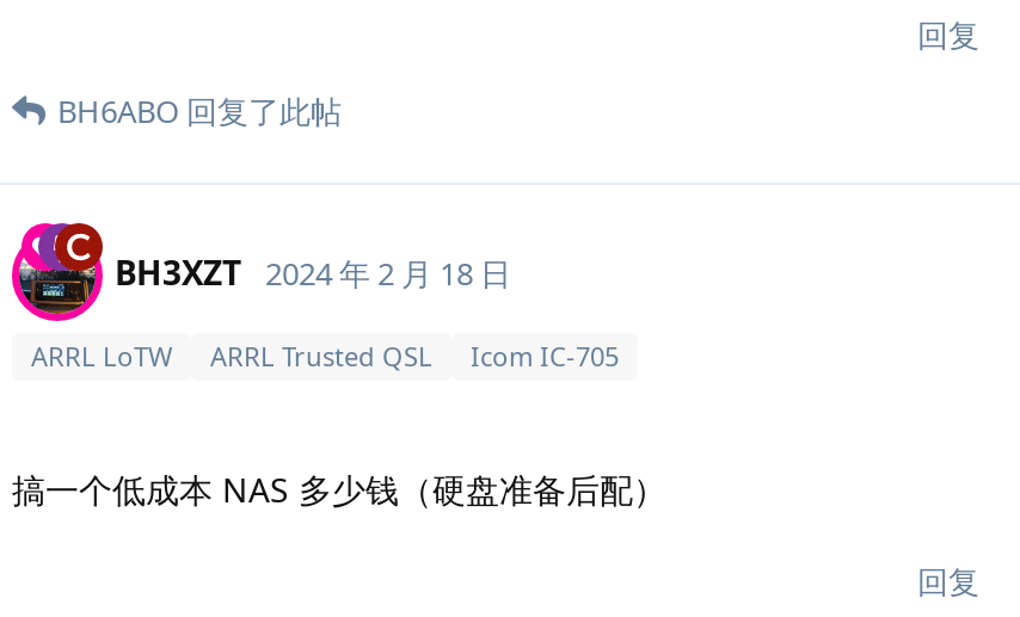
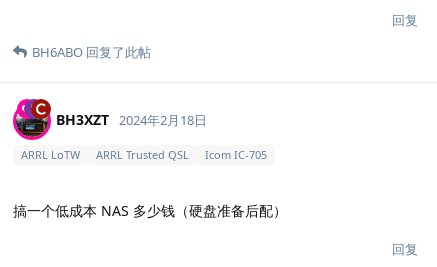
- BH3XZT 2024 年 2 月 18 日
+ BH3XZT 2024年2月18日
